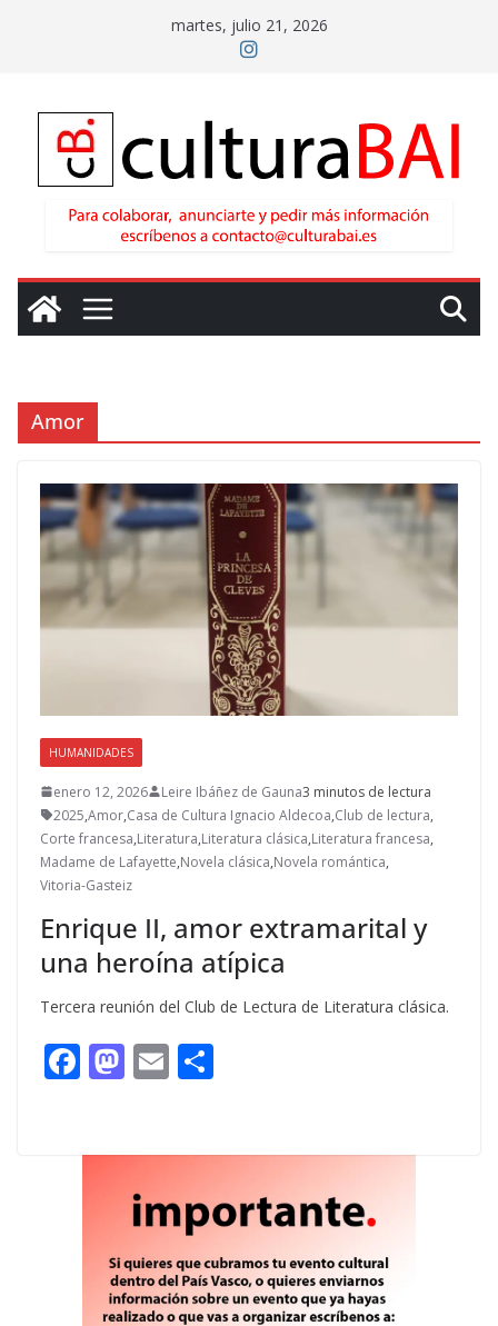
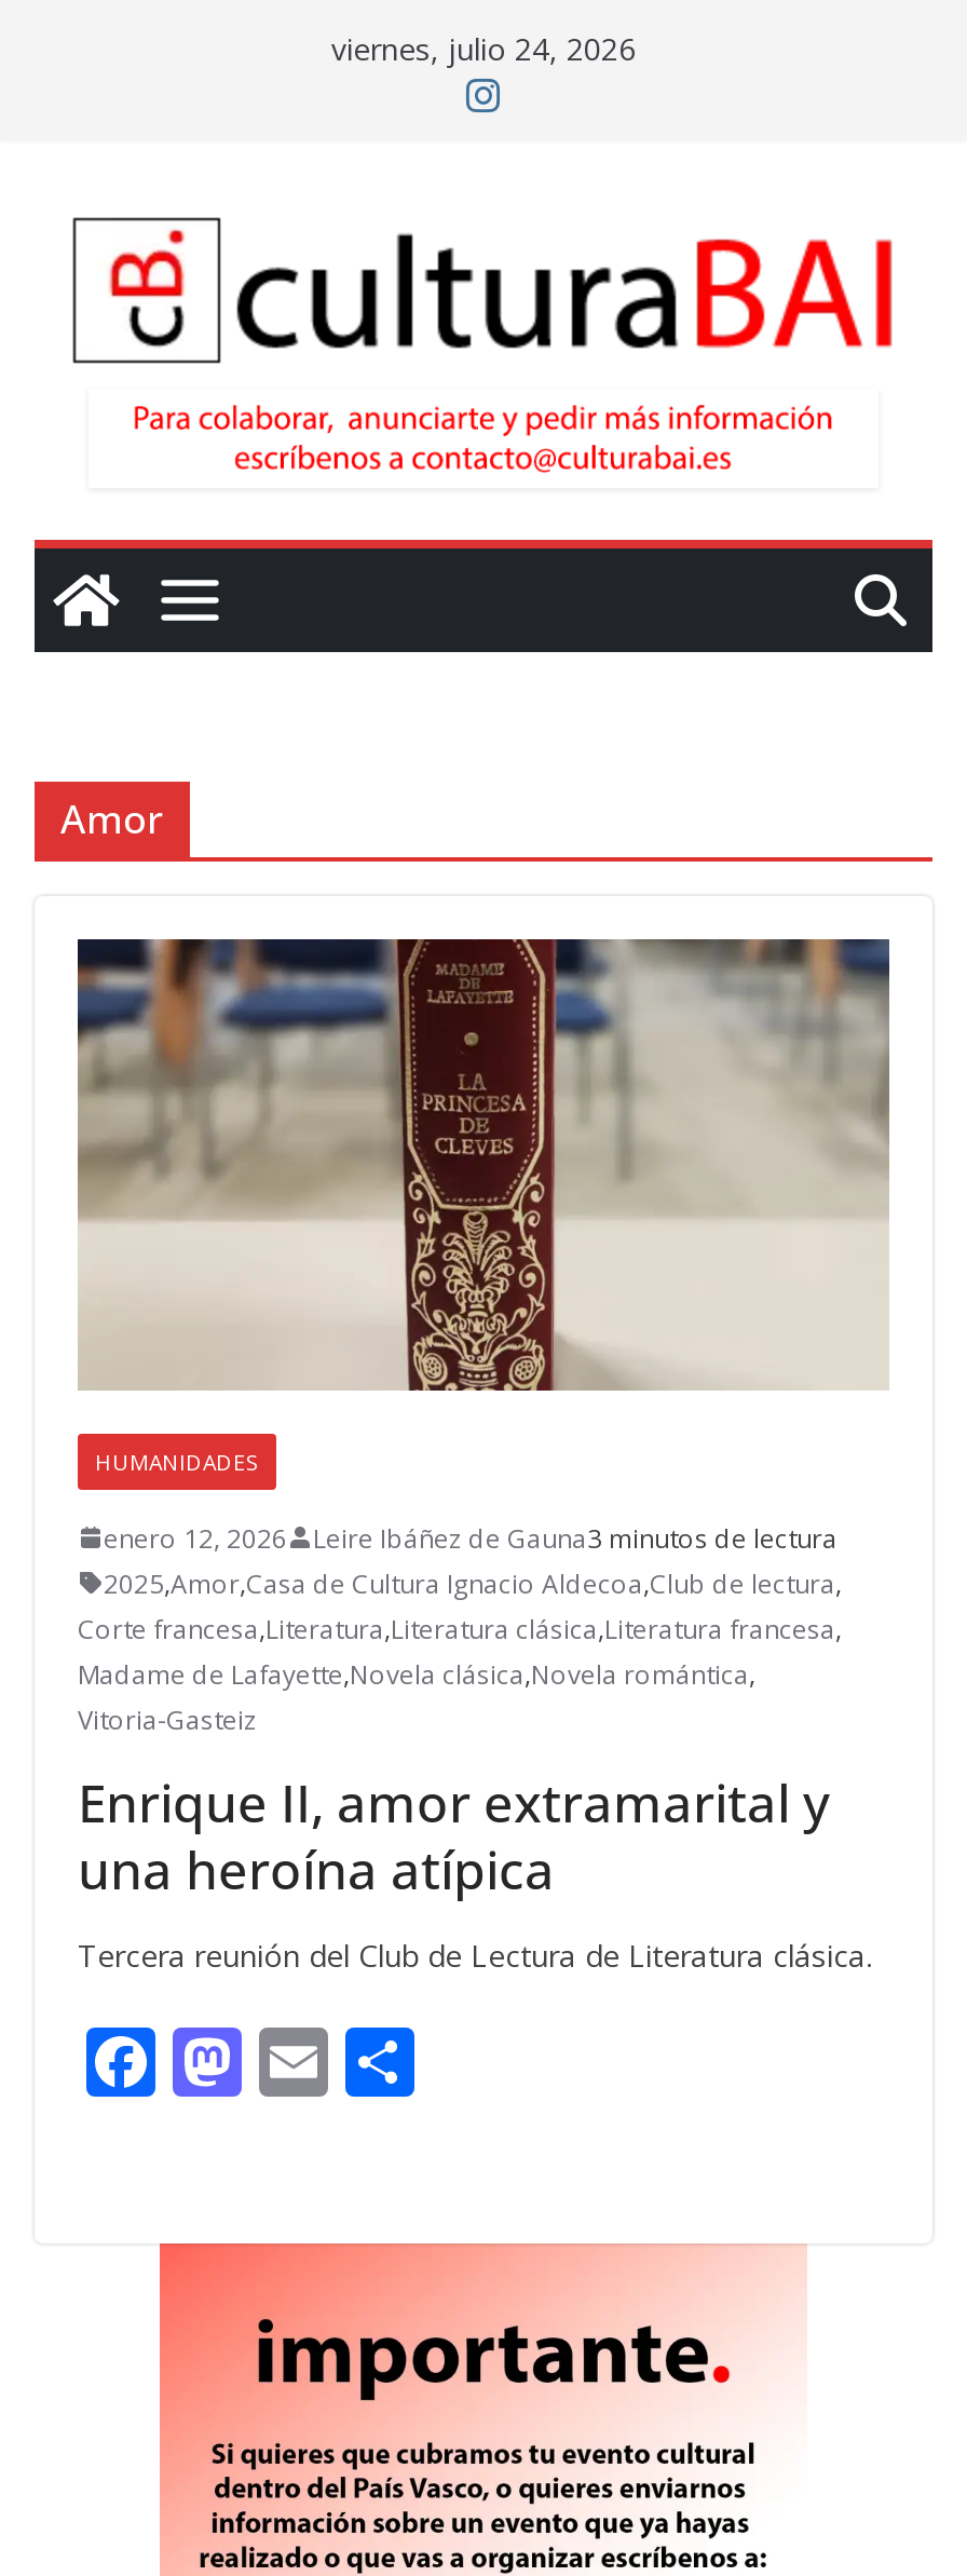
- martes, julio 21, 2026
+ viernes, julio 24, 2026
